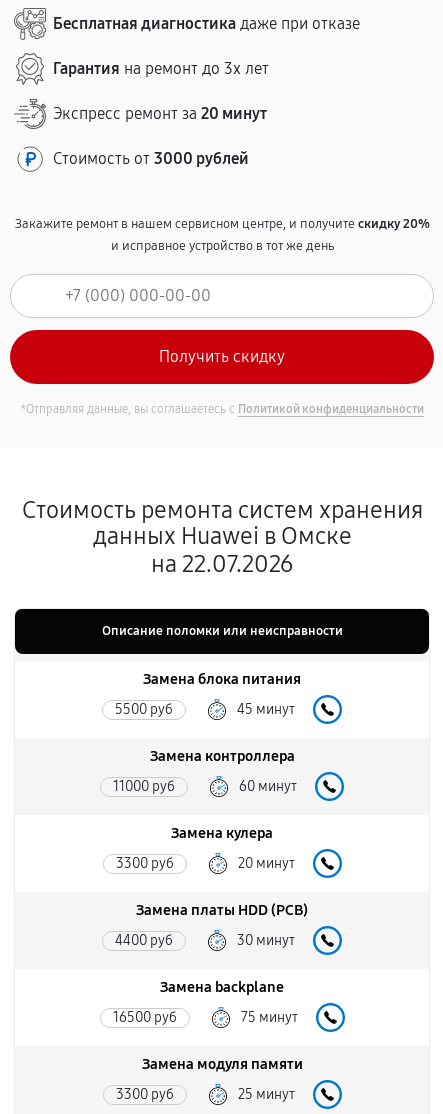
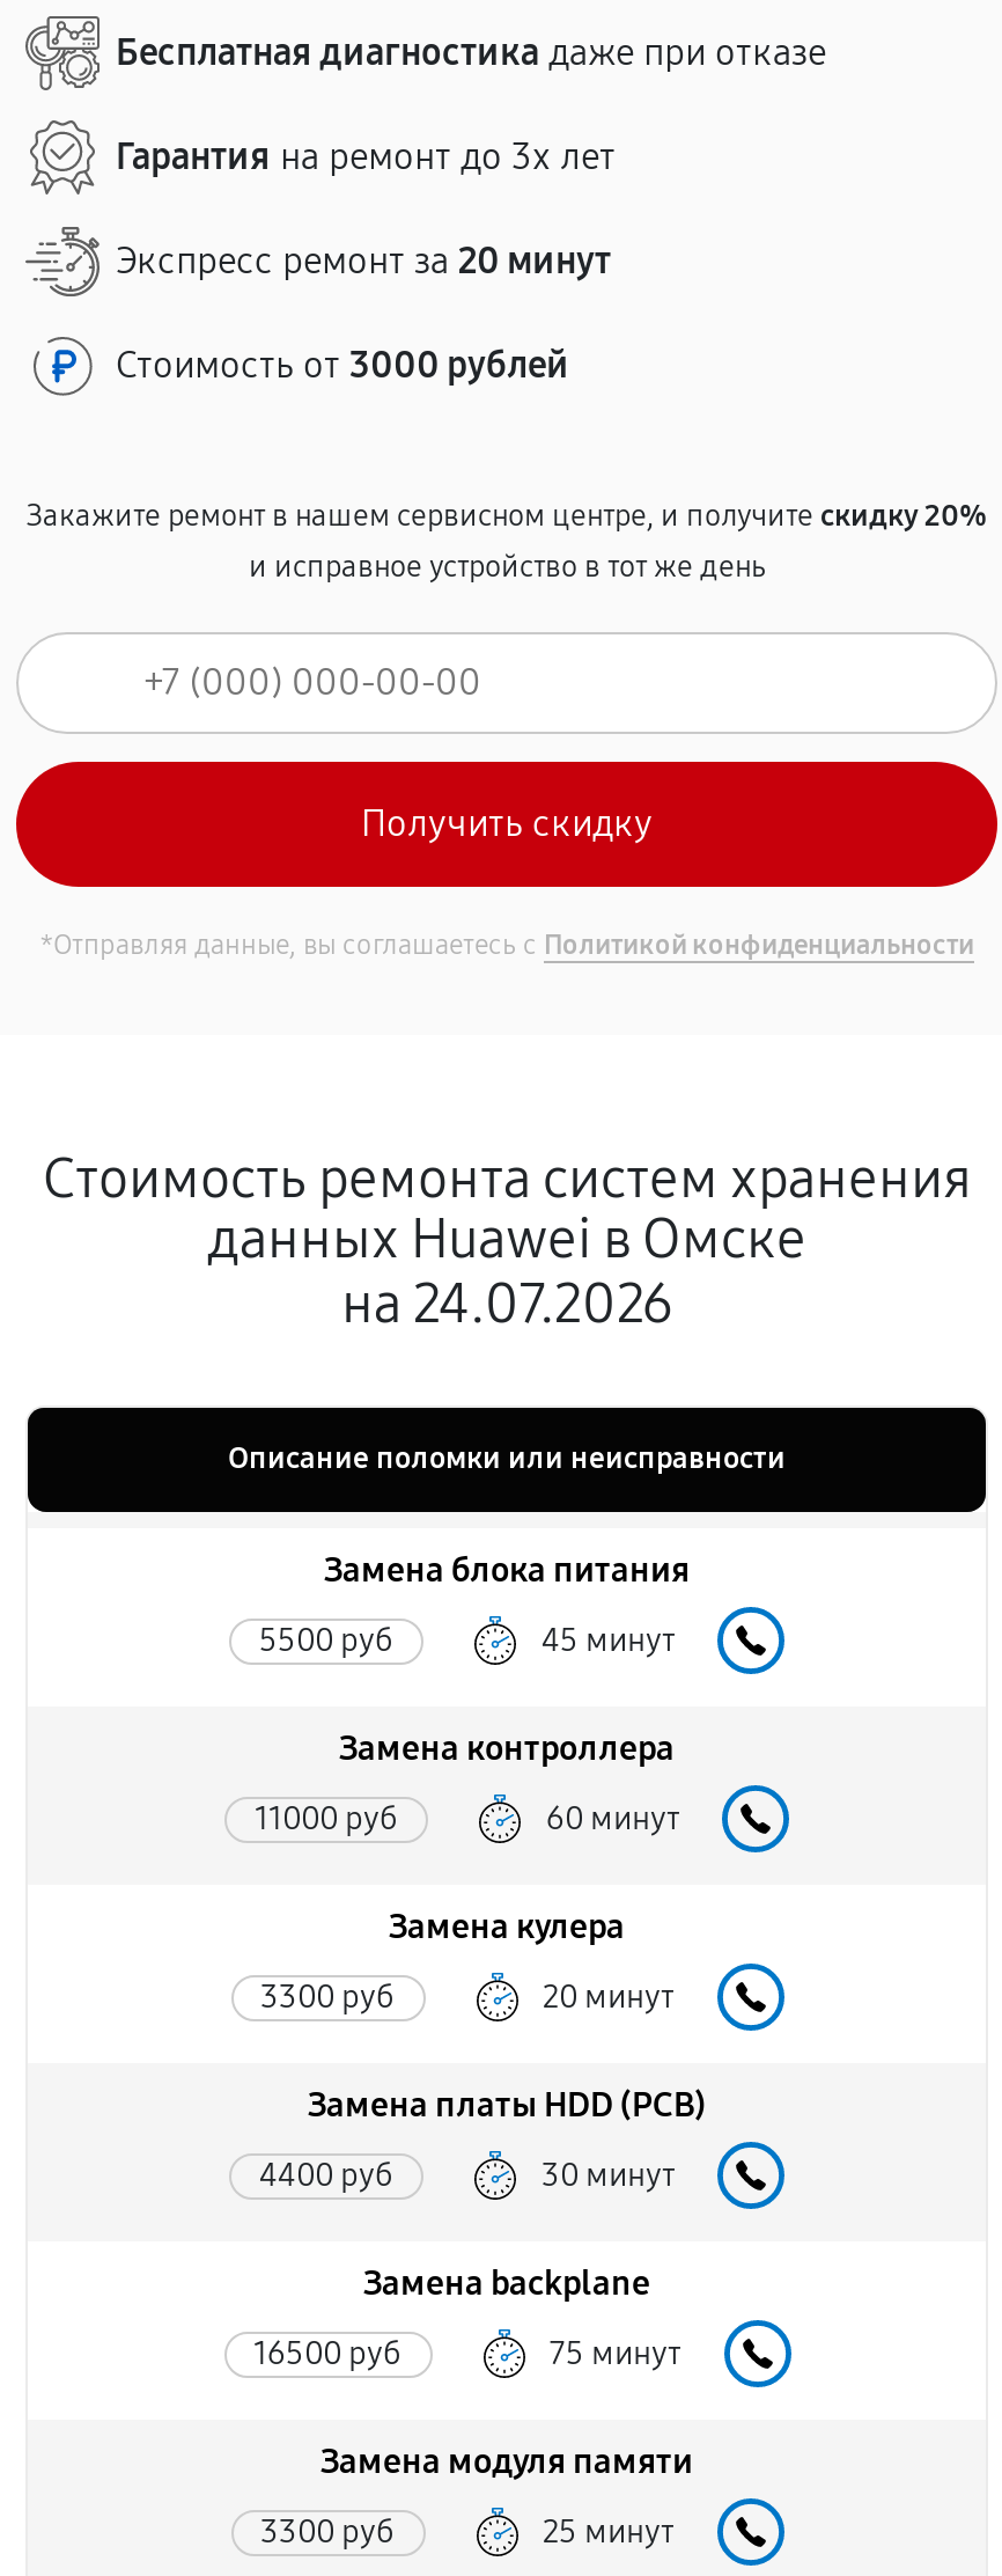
- на 22.07.2026
+ на 24.07.2026
